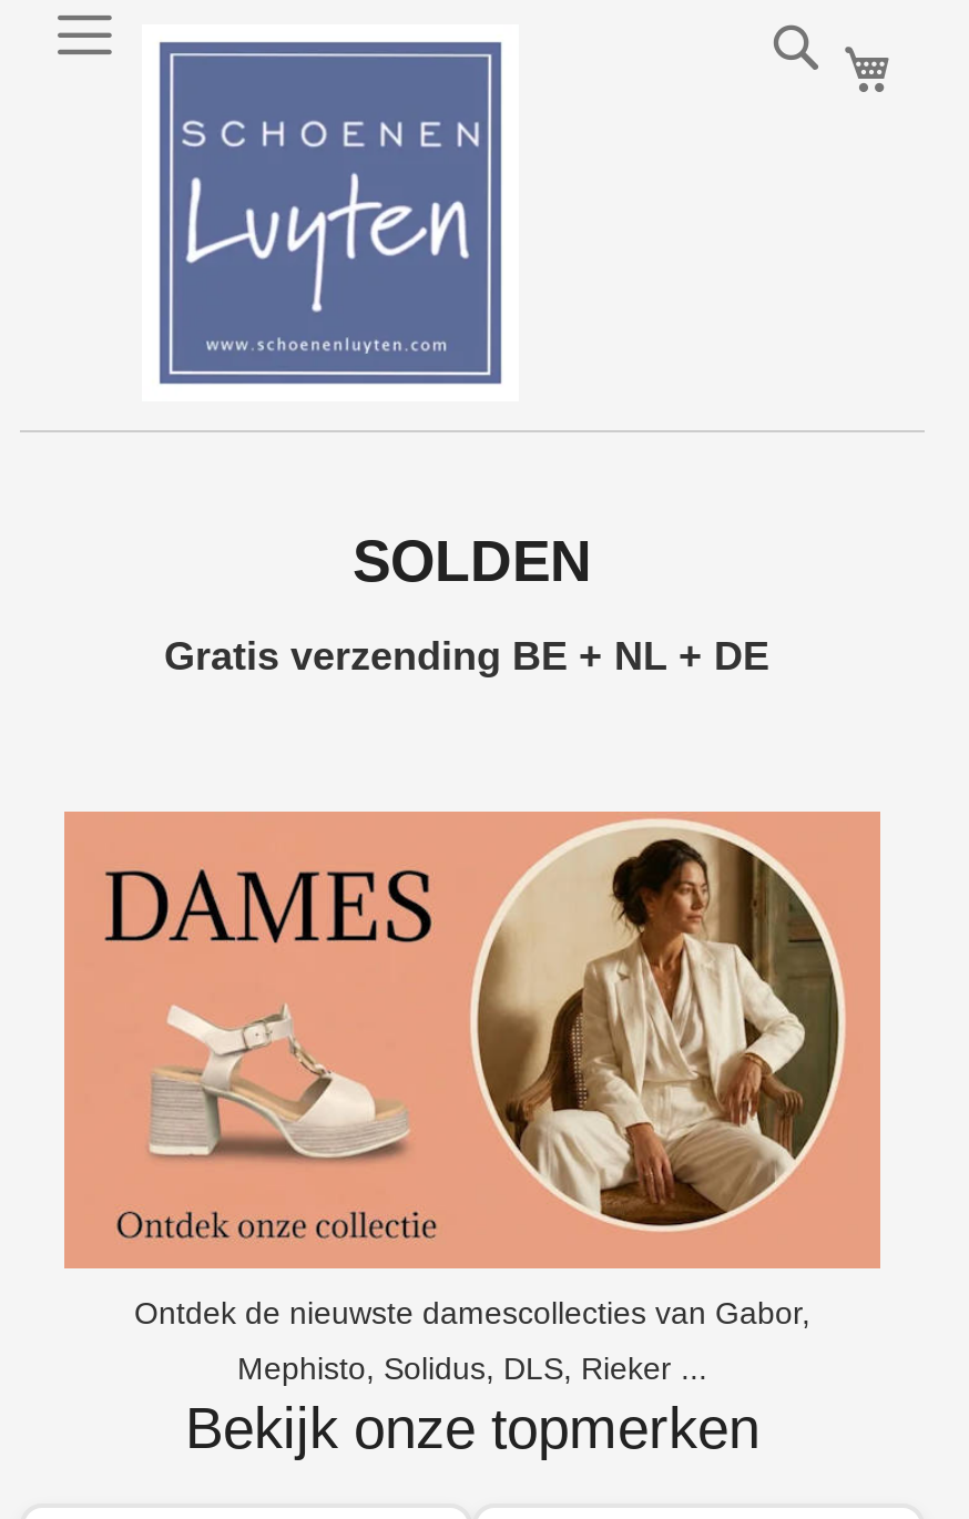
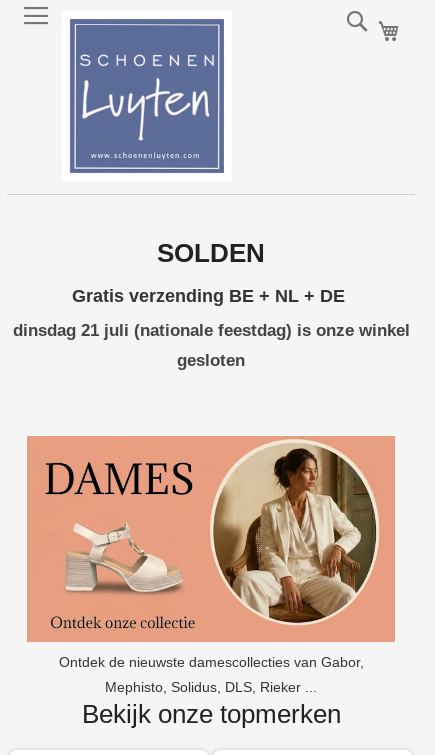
+ dinsdag 21 juli (nationale feestdag) is onze winkel
+ gesloten
